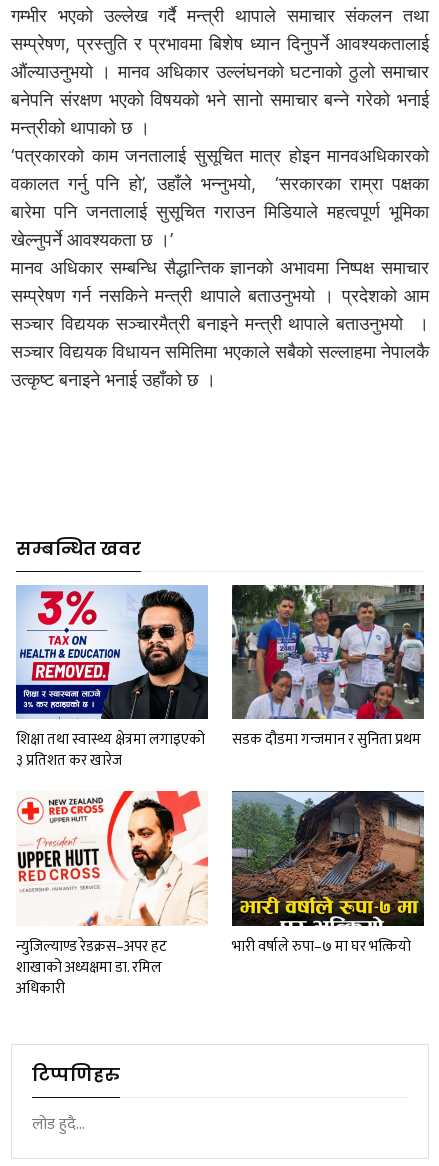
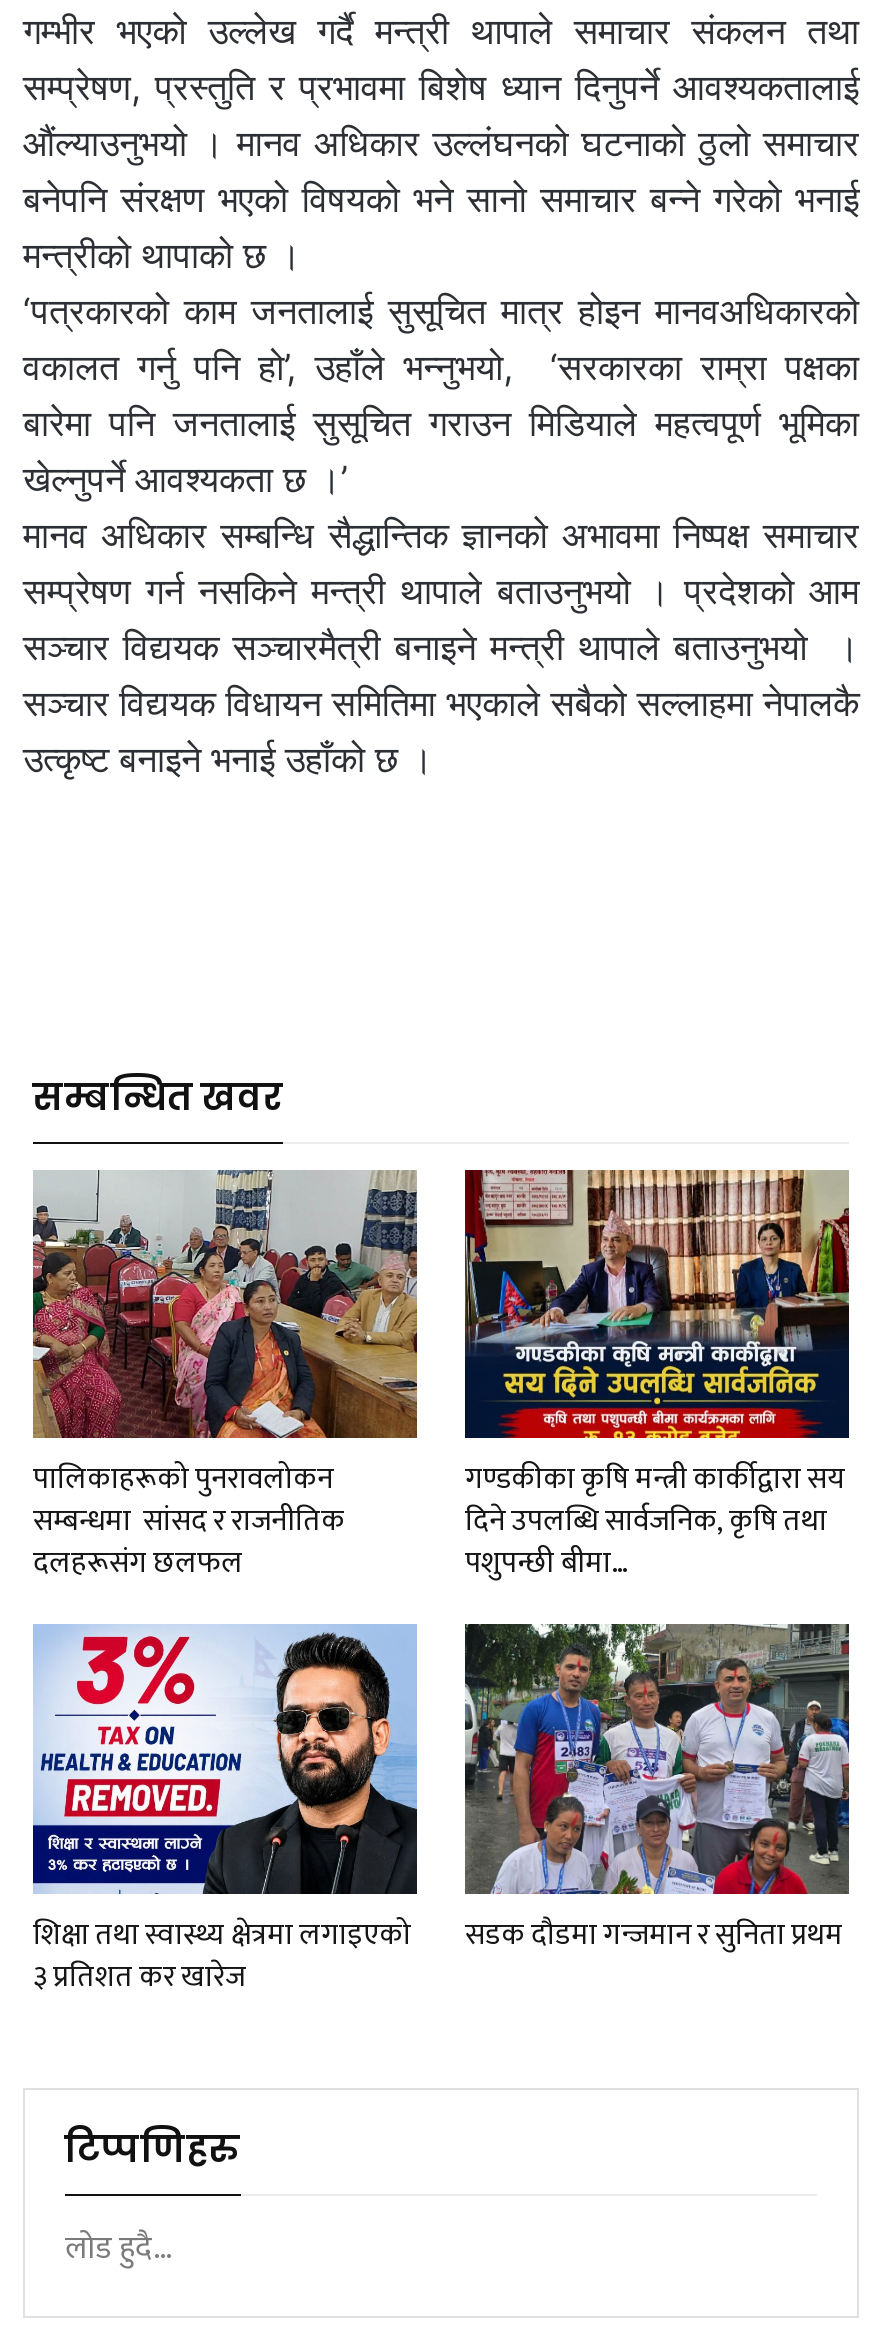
+ [image]
+ पालिकाहरूको पुनरावलोकन
+ सम्बन्धमा सांसद र राजनीतिक
+ दलहरूसंग छलफल

+ [image]
+ गण्डकीका कृषि मन्त्री कार्कीद्वारा सय
+ दिने उपलब्धि सार्वजनिक, कृषि तथा
+ पशुपन्छी बीमा…

moved down: [image] | ३ प्रतिशत कर खारेज | सडक दौडमा गन्जमान र सुनिता प्रथम

- [image]
- न्युजिल्याण्ड रेडक्रस–अपर हट
- शाखाको अध्यक्षमा डा. रमिल
- अधिकारी

- [image]
- भारी वर्षाले रुपा–७ मा घर भत्कियो
